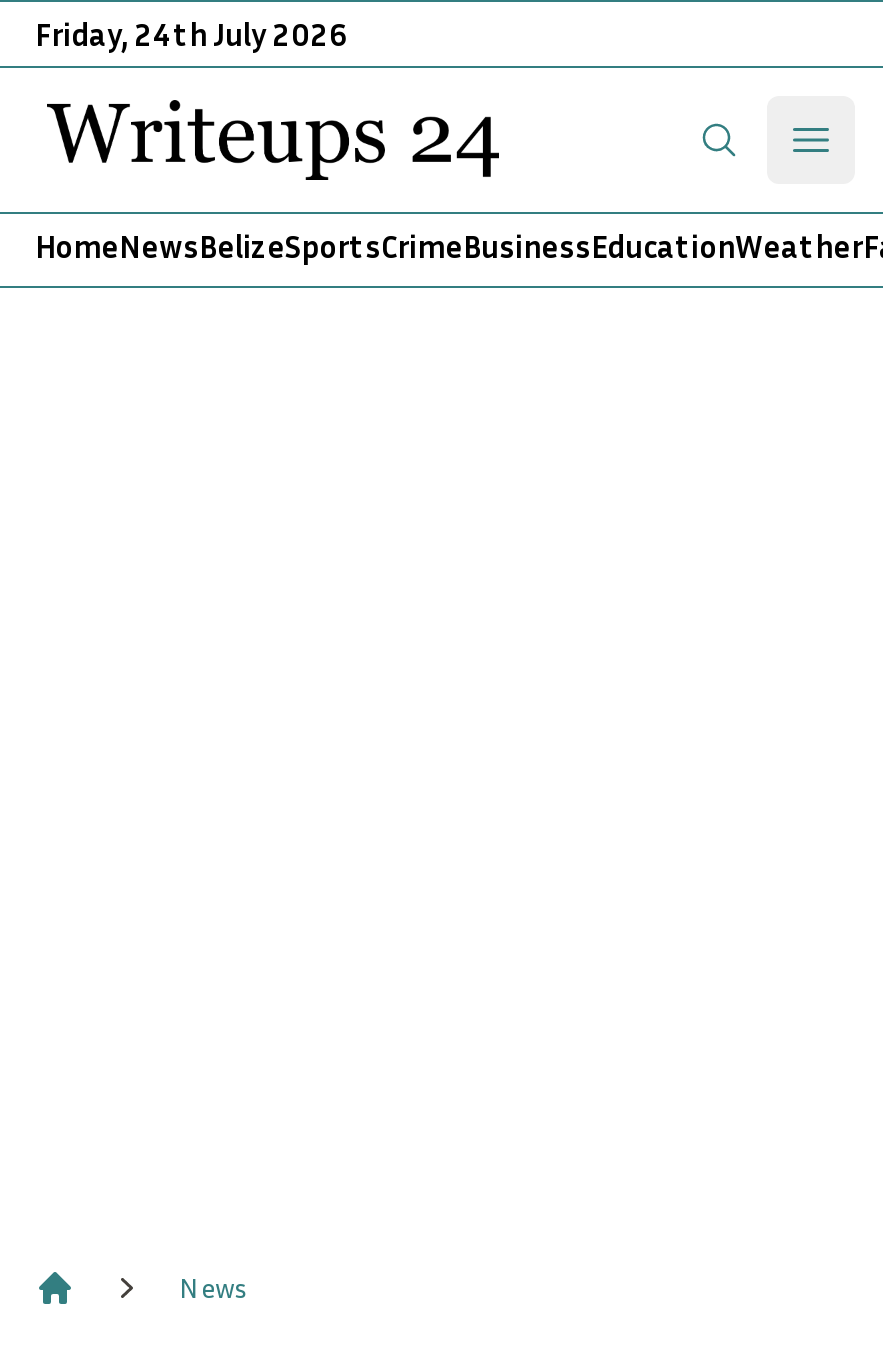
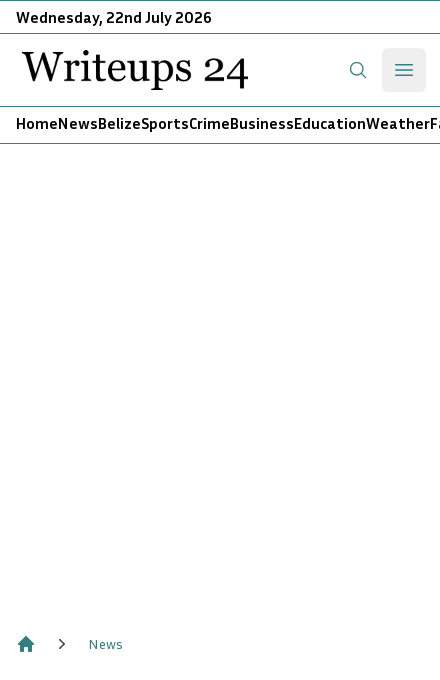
- Friday, 24th July 2026
+ Wednesday, 22nd July 2026
